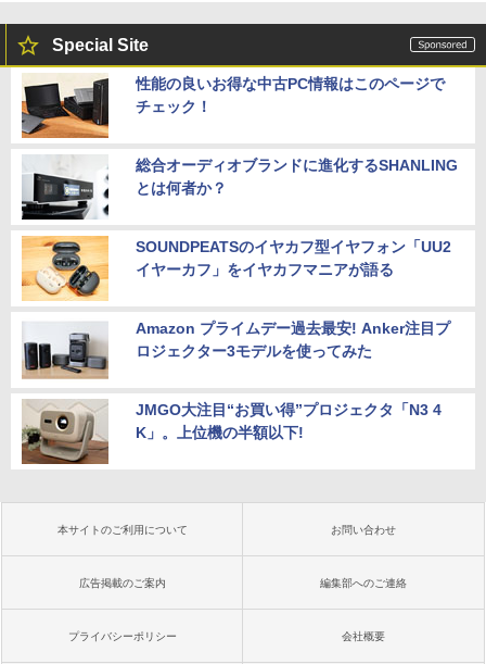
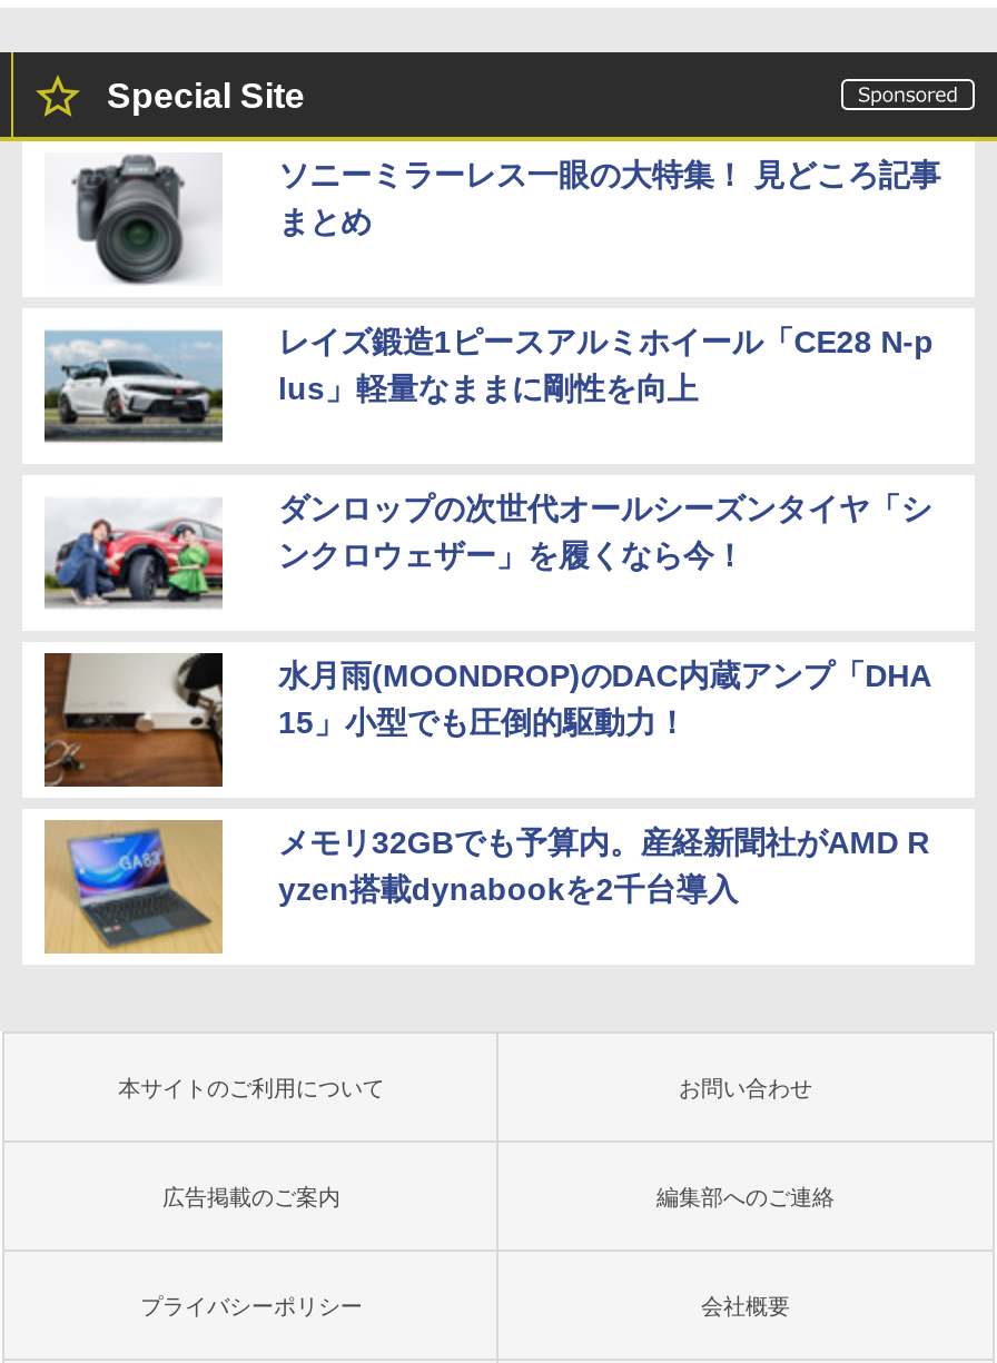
- [image]
- 性能の良いお得な中古PC情報はこのページで
- チェック！
+ [image]
+ ソニーミラーレス一眼の大特集！ 見どころ記事
+ まとめ

- [image]
- 総合オーディオブランドに進化するSHANLING
- とは何者か？
+ [image]
+ レイズ鍛造1ピースアルミホイール「CE28 N-p
+ lus」軽量なままに剛性を向上

- [image]
- SOUNDPEATSのイヤカフ型イヤフォン「UU2
- イヤーカフ」をイヤカフマニアが語る
+ [image]
+ ダンロップの次世代オールシーズンタイヤ「シ
+ ンクロウェザー」を履くなら今！

- [image]
- Amazon プライムデー過去最安! Anker注目プ
- ロジェクター3モデルを使ってみた
+ [image]
+ 水月雨(MOONDROP)のDAC内蔵アンプ「DHA
+ 15」小型でも圧倒的駆動力！

- [image]
- JMGO大注目“お買い得”プロジェクタ「N3 4
- K」。上位機の半額以下!
+ [image]
+ メモリ32GBでも予算内。産経新聞社がAMD R
+ yzen搭載dynabookを2千台導入
